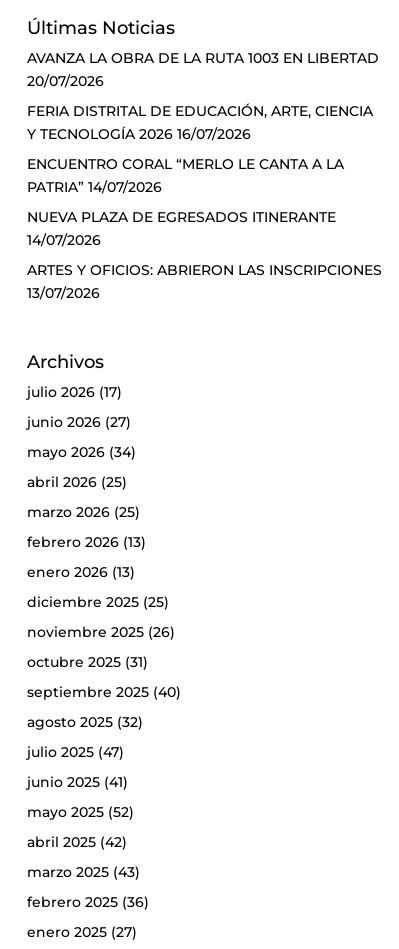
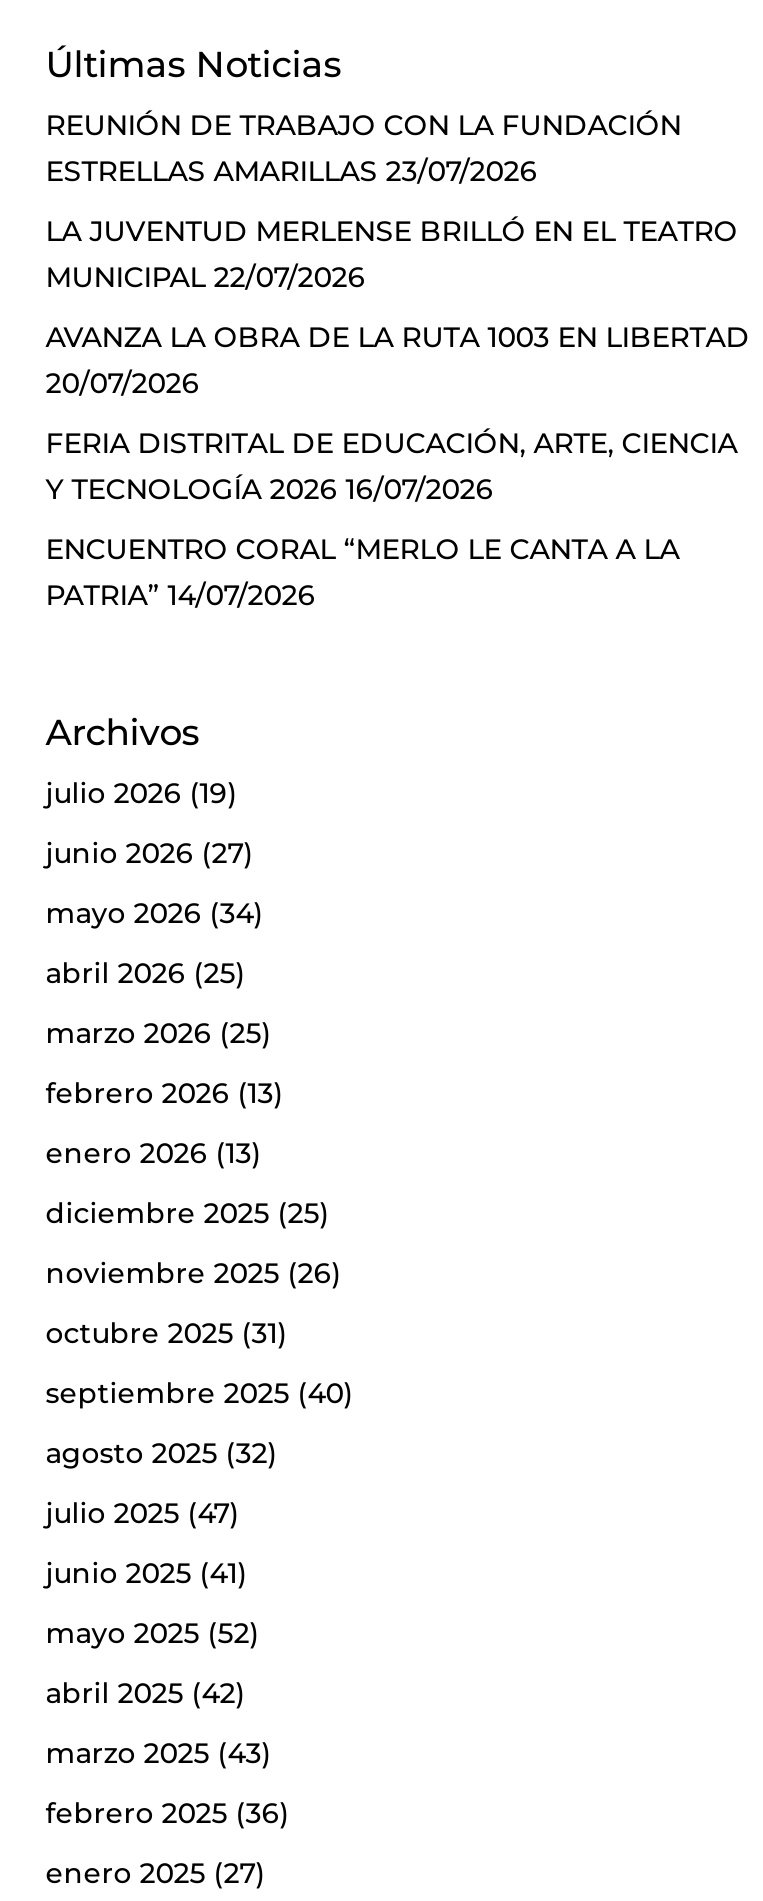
+ REUNIÓN DE TRABAJO CON LA FUNDACIÓN
+ ESTRELLAS AMARILLAS 23/07/2026
+ LA JUVENTUD MERLENSE BRILLÓ EN EL TEATRO
+ MUNICIPAL 22/07/2026

moved down: AVANZA LA OBRA DE LA RUTA 1003 EN LIBERTAD | 20/07/2026 | FERIA DISTRITAL DE EDUCACIÓN, ARTE, CIENCIA | Y TECNOLOGÍA 2026 16/07/2026 | ENCUENTRO CORAL “MERLO LE CANTA A LA | PATRIA” 14/07/2026

- NUEVA PLAZA DE EGRESADOS ITINERANTE
- 14/07/2026
- ARTES Y OFICIOS: ABRIERON LAS INSCRIPCIONES
- 13/07/2026

- julio 2026 (17)
+ julio 2026 (19)
